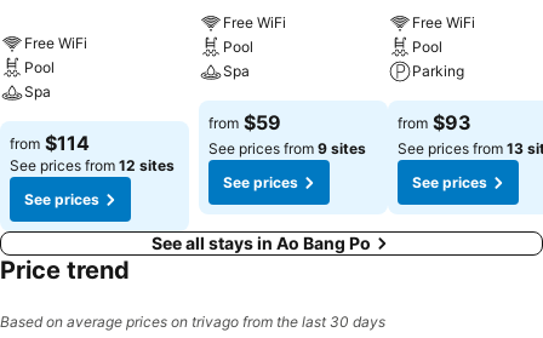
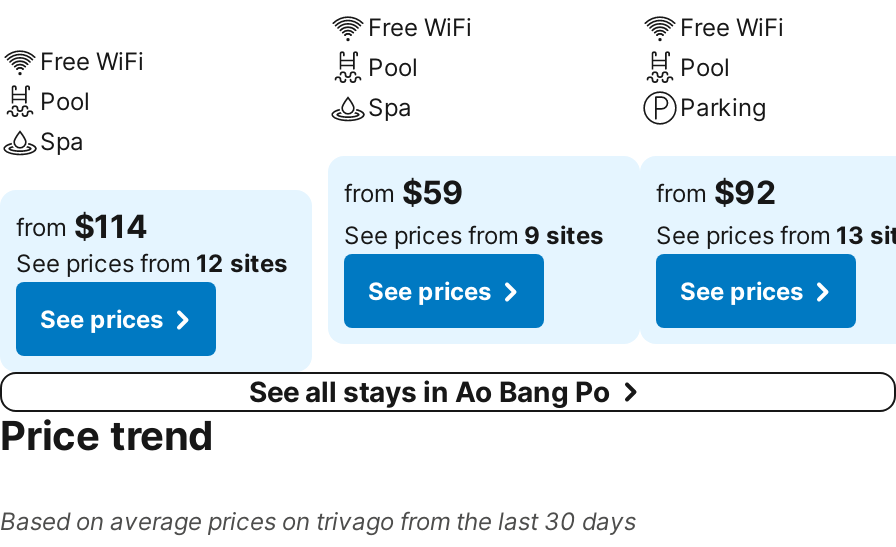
- from $93
+ from $92
